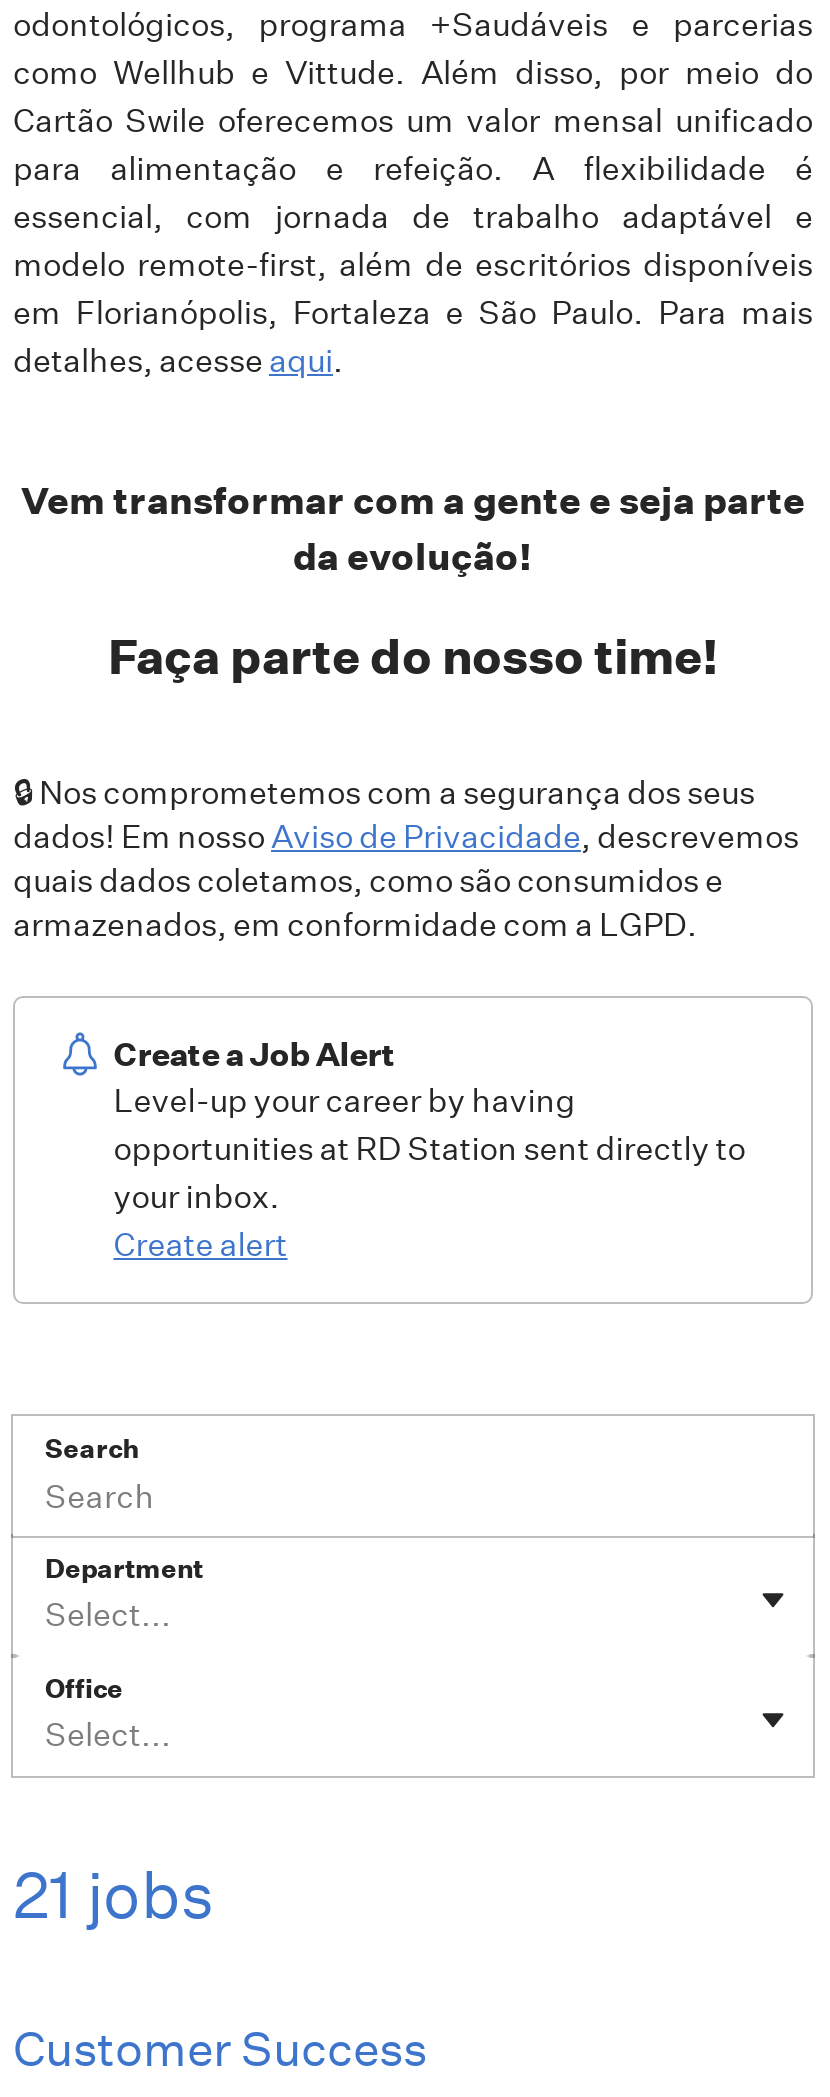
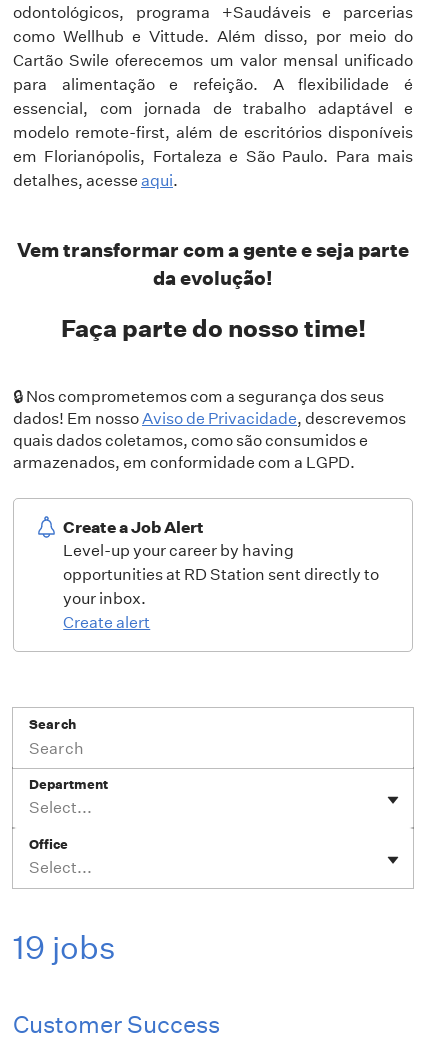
- 21 jobs
+ 19 jobs
